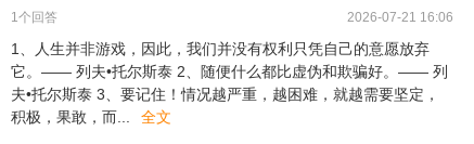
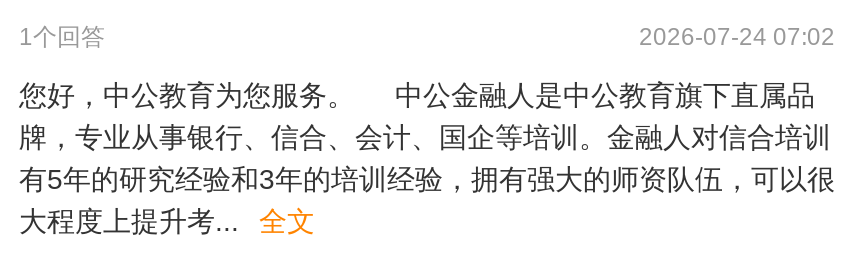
- 2026-07-21 16:06
+ 2026-07-24 07:02

- 1、人生并非游戏，因此，我们并没有权利只凭自己的意愿放弃
- 它。—— 列夫•托尔斯泰 2、随便什么都比虚伪和欺骗好。—— 列
- 夫•托尔斯泰 3、要记住！情况越严重，越困难，就越需要坚定，
- 积极，果敢，而...
+ 您好，中公教育为您服务。 中公金融人是中公教育旗下直属品
+ 牌，专业从事银行、信合、会计、国企等培训。金融人对信合培训
+ 有5年的研究经验和3年的培训经验，拥有强大的师资队伍，可以很
+ 大程度上提升考...
